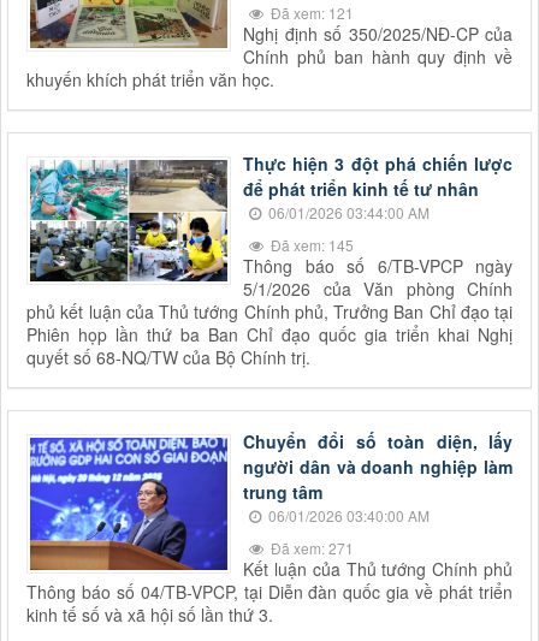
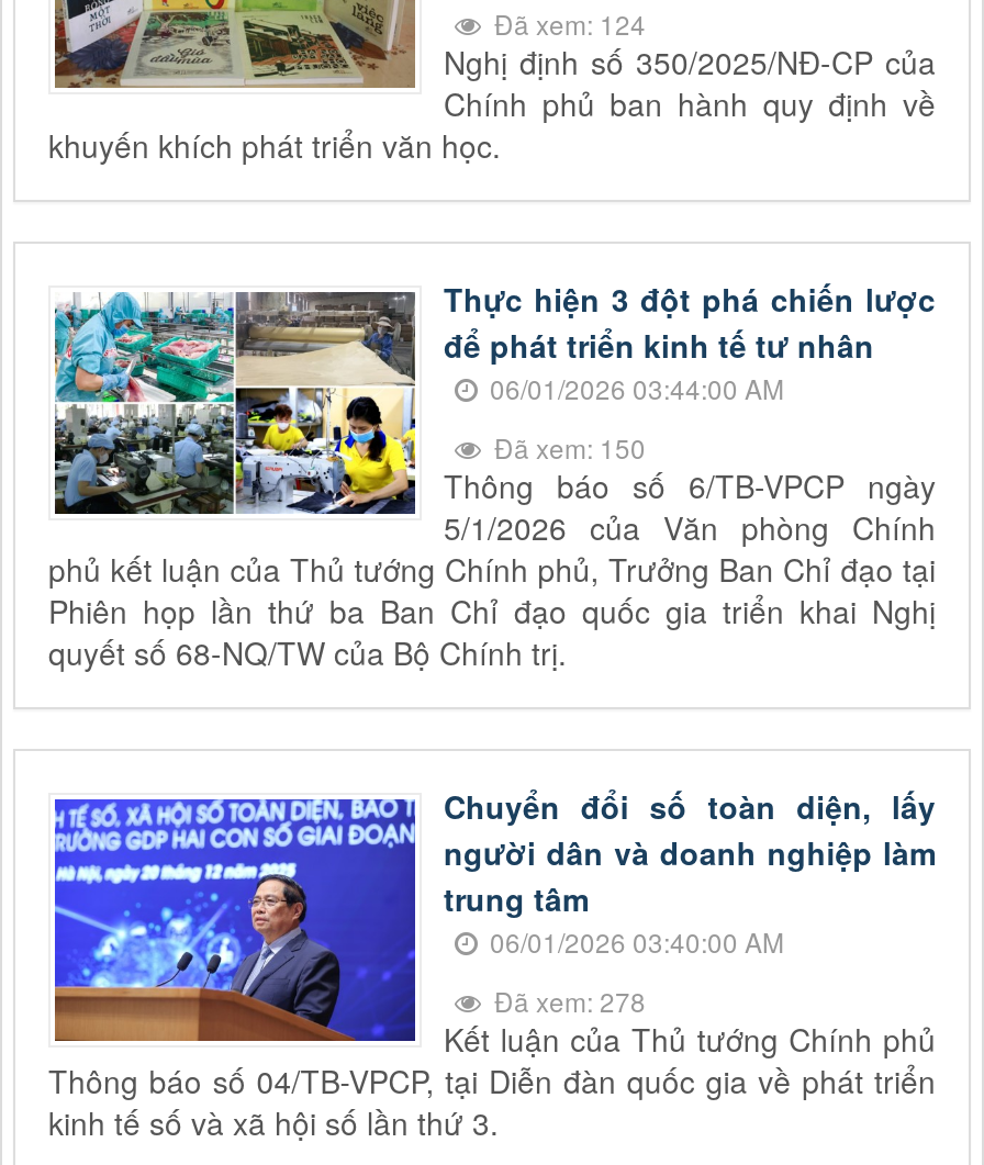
- Đã xem: 121
+ Đã xem: 124

- Đã xem: 145
+ Đã xem: 150

- Đã xem: 271
+ Đã xem: 278
